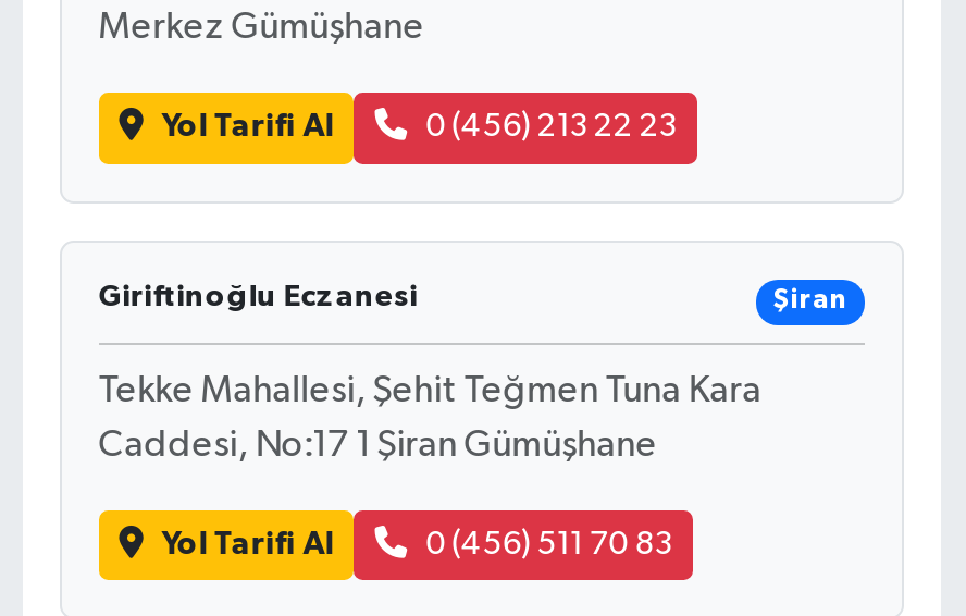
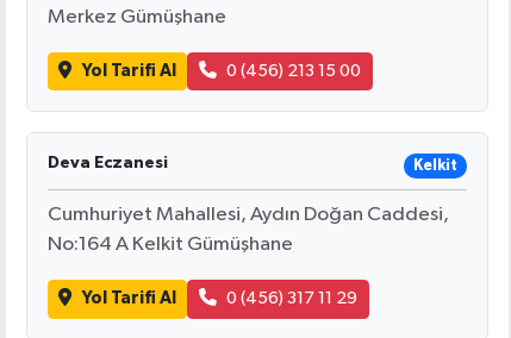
- 0 (456) 213 22 23
+ 0 (456) 213 15 00

- Giriftinoğlu Eczanesi
- Şiran
+ Deva Eczanesi
+ Kelkit

- Tekke Mahallesi, Şehit Teğmen Tuna Kara
+ Cumhuriyet Mahallesi, Aydın Doğan Caddesi,

- Caddesi, No:17 1 Şiran Gümüşhane
+ No:164 A Kelkit Gümüşhane

- 0 (456) 511 70 83
+ 0 (456) 317 11 29
